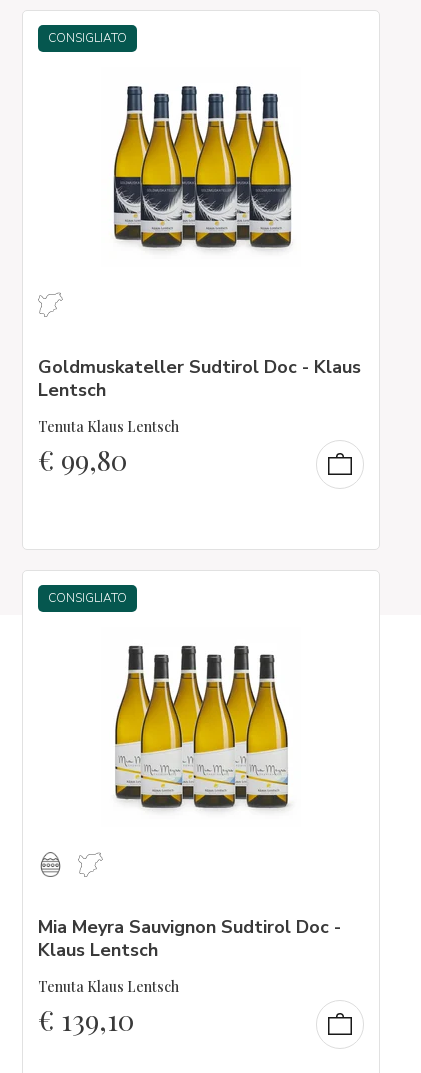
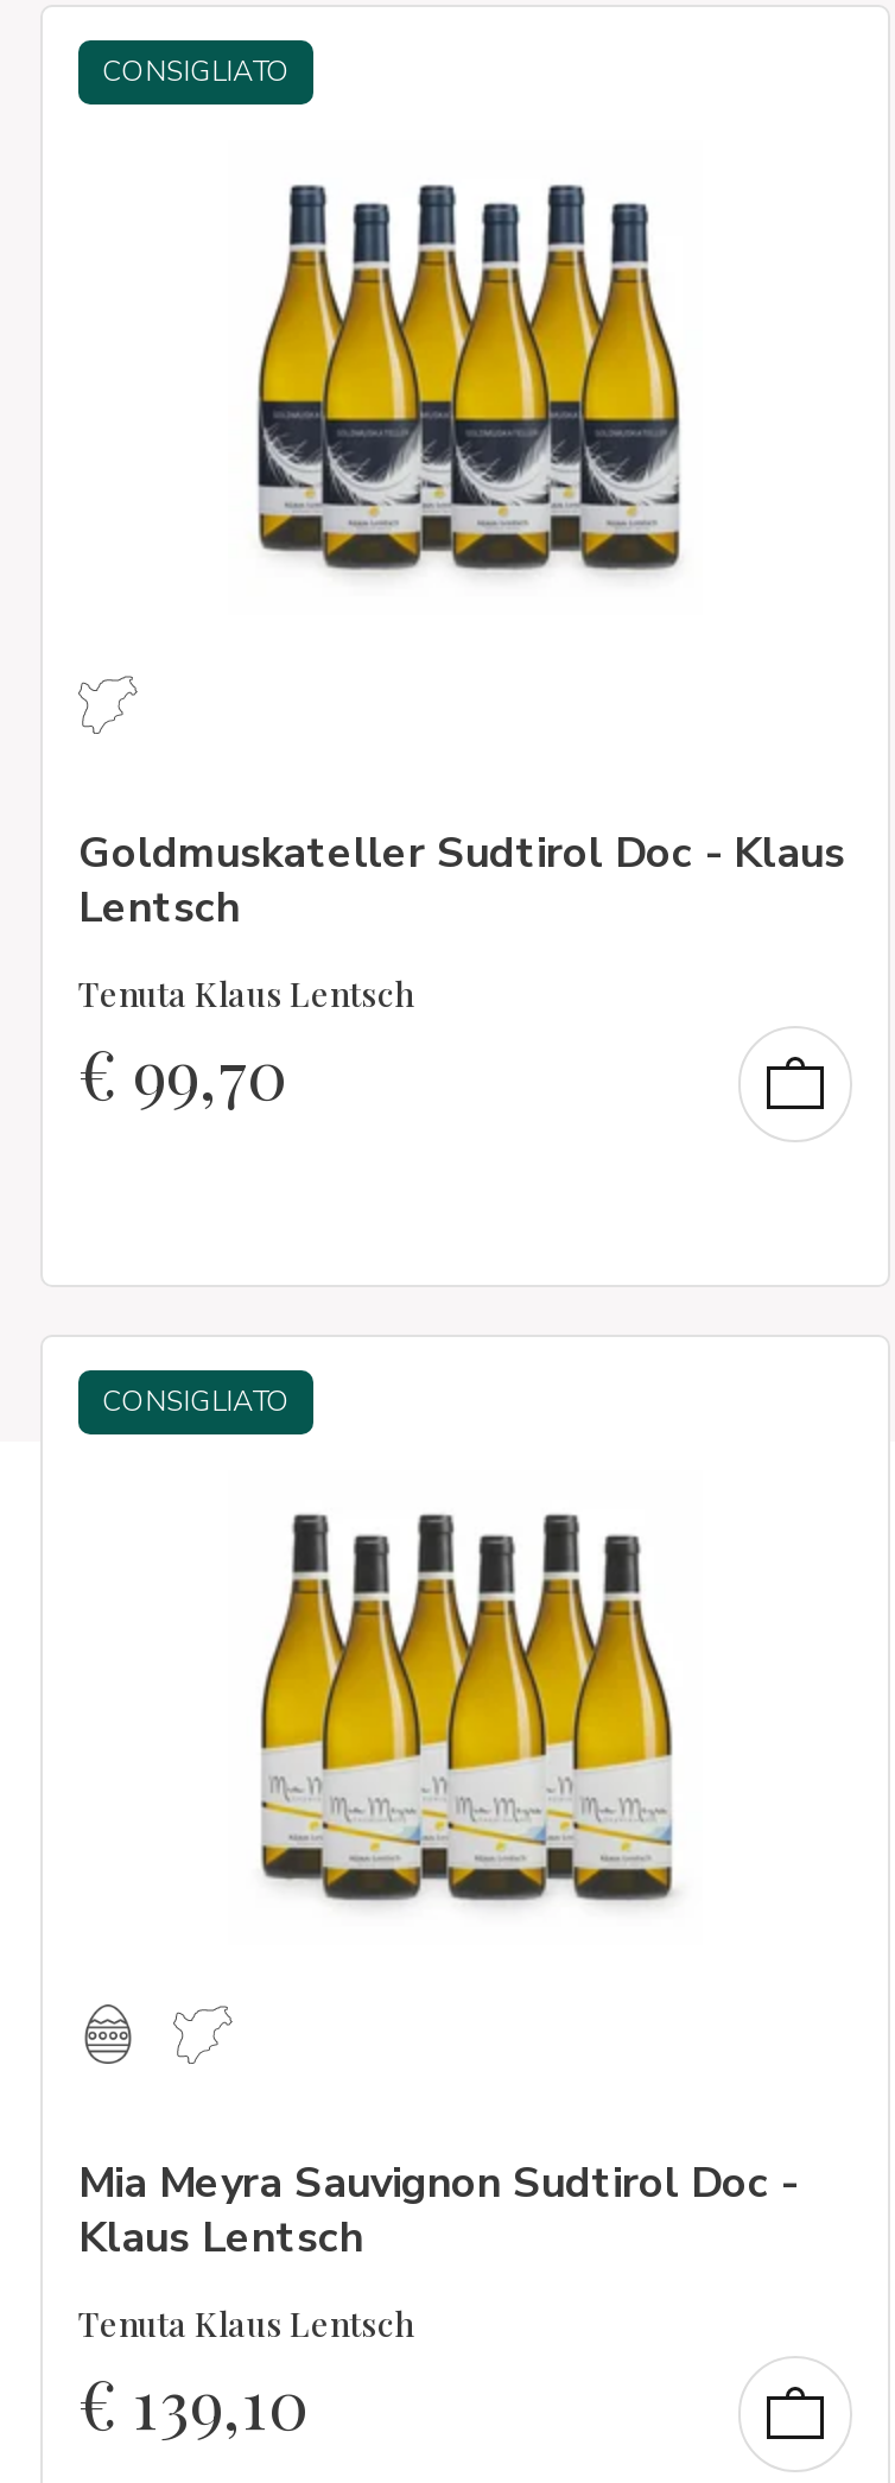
- €99,80
+ €99,70
